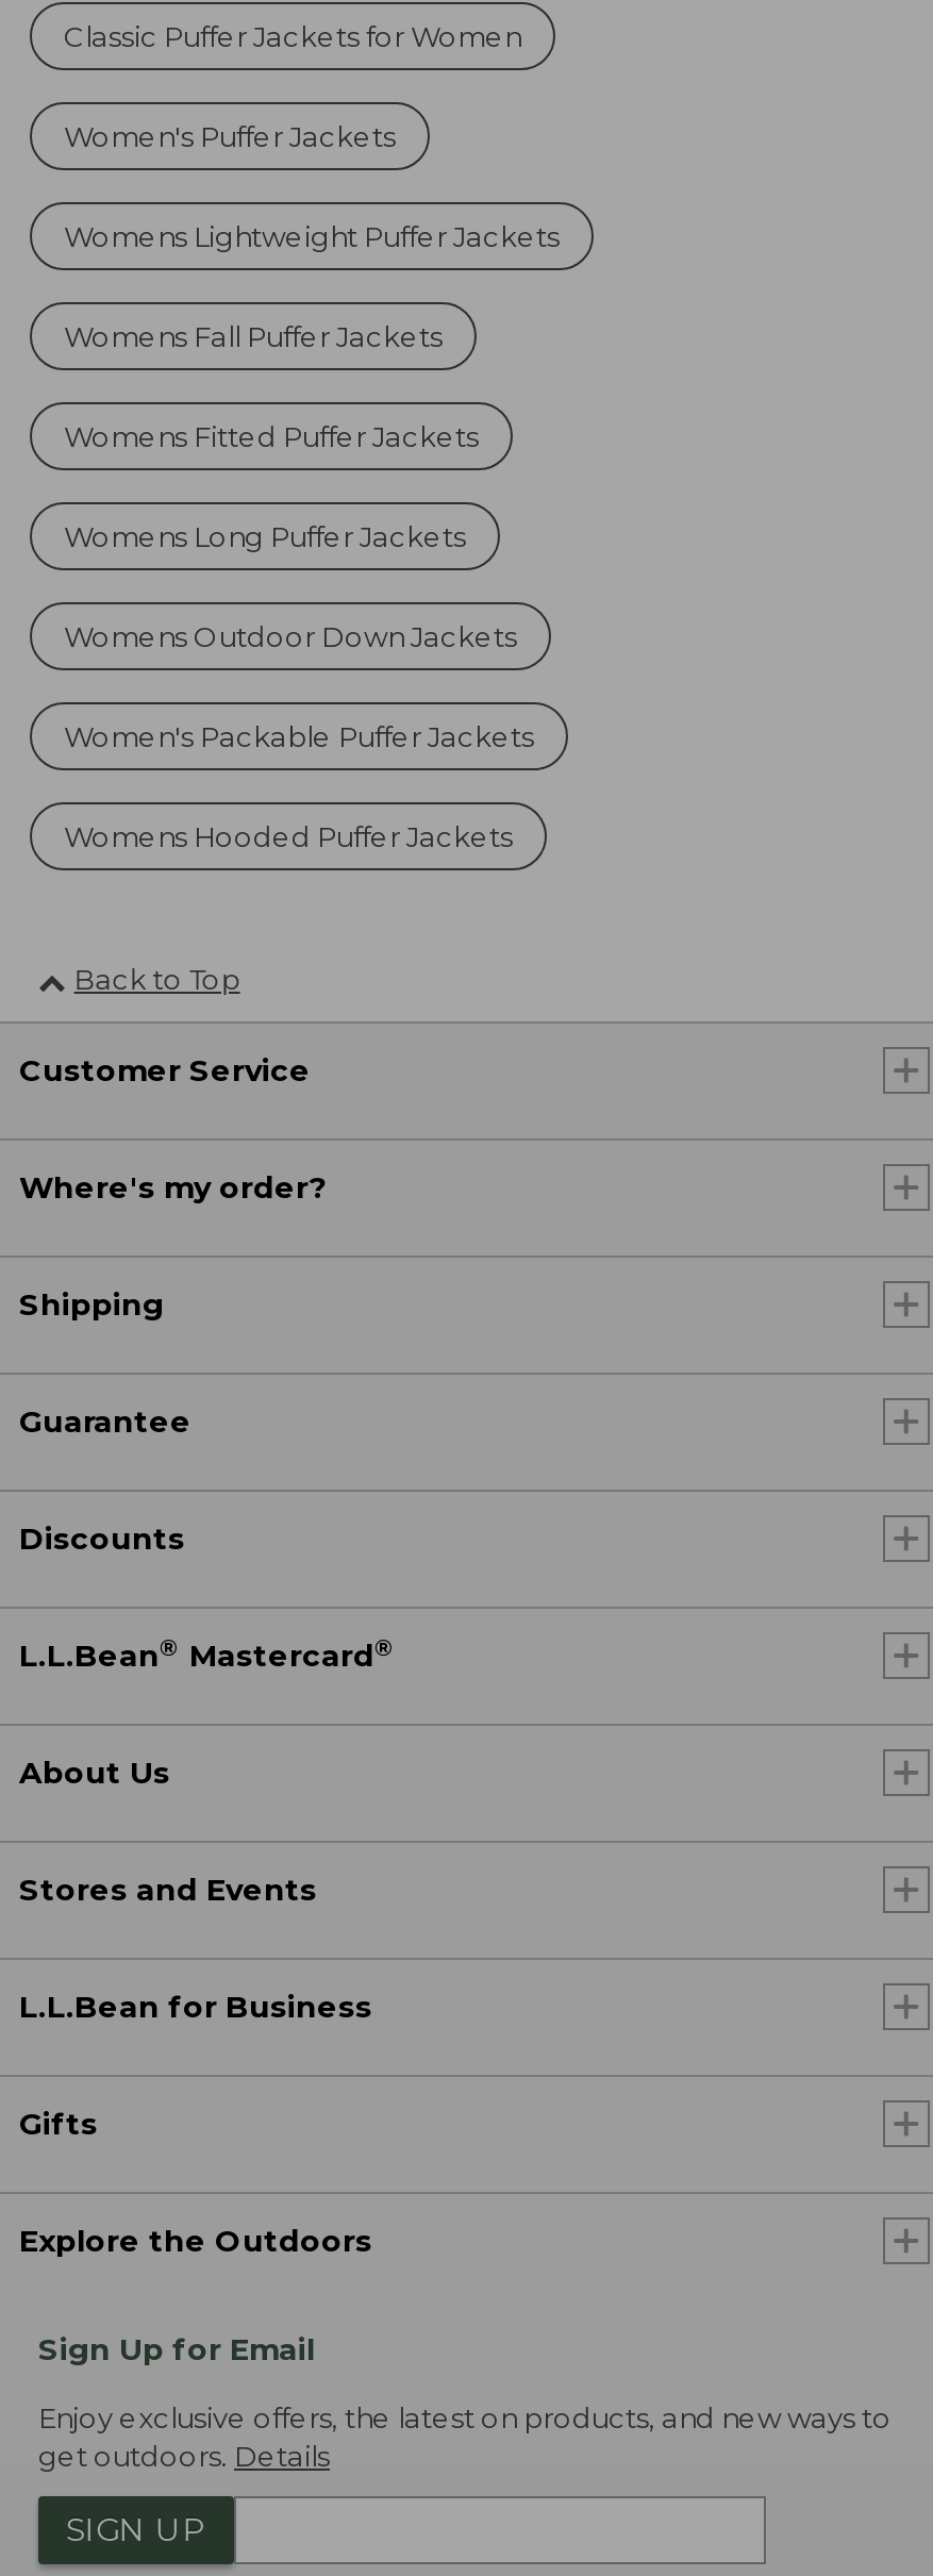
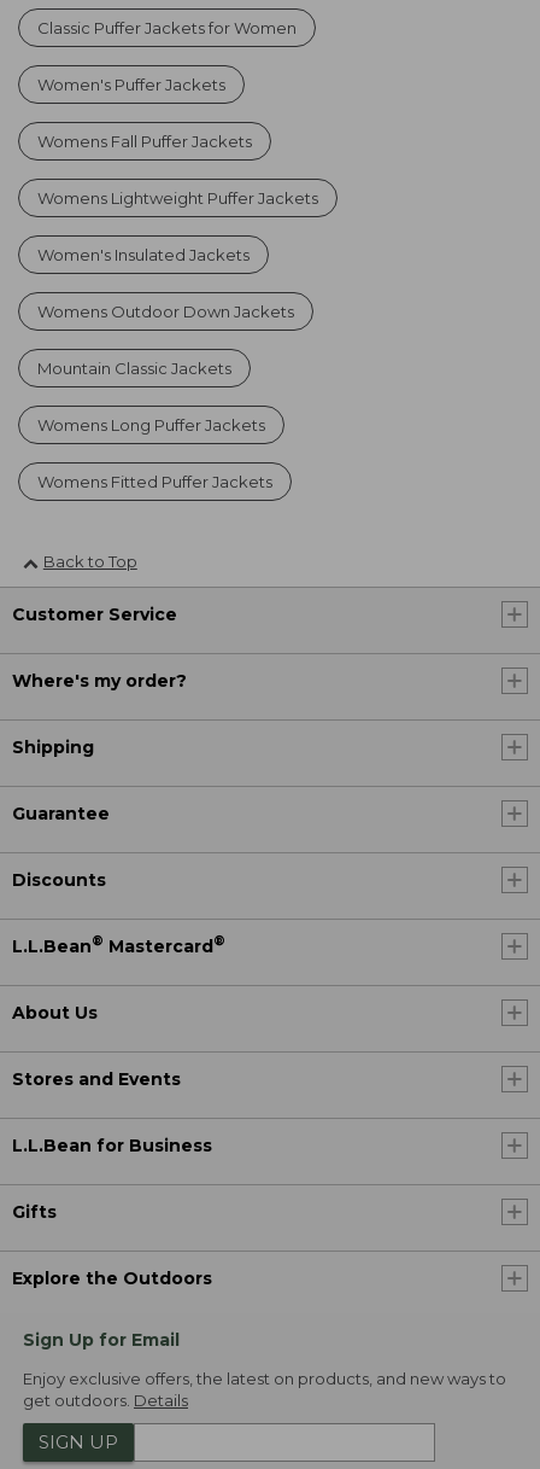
moved down: Womens Lightweight Puffer Jackets

moved up: Womens Fall Puffer Jackets

+ Women's Insulated Jackets

moved down: Womens Fitted Puffer Jackets

moved down: Womens Long Puffer Jackets

moved up: Womens Outdoor Down Jackets

- Women's Packable Puffer Jackets
- Womens Hooded Puffer Jackets
+ Mountain Classic Jackets
